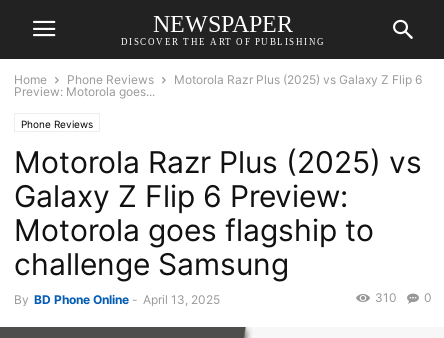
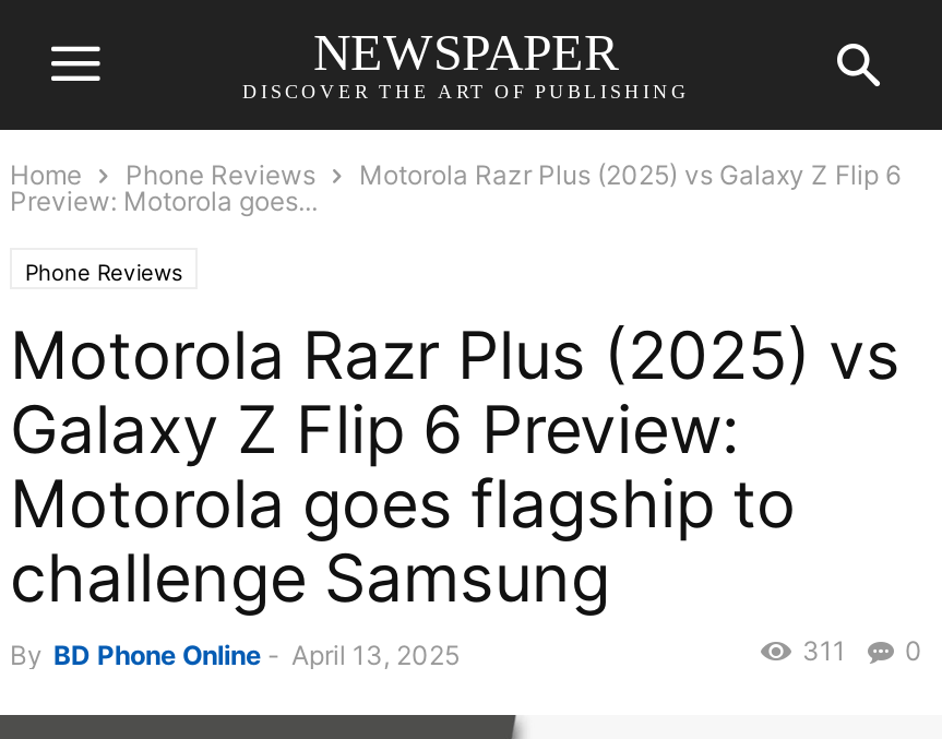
- 310 0
+ 311 0
